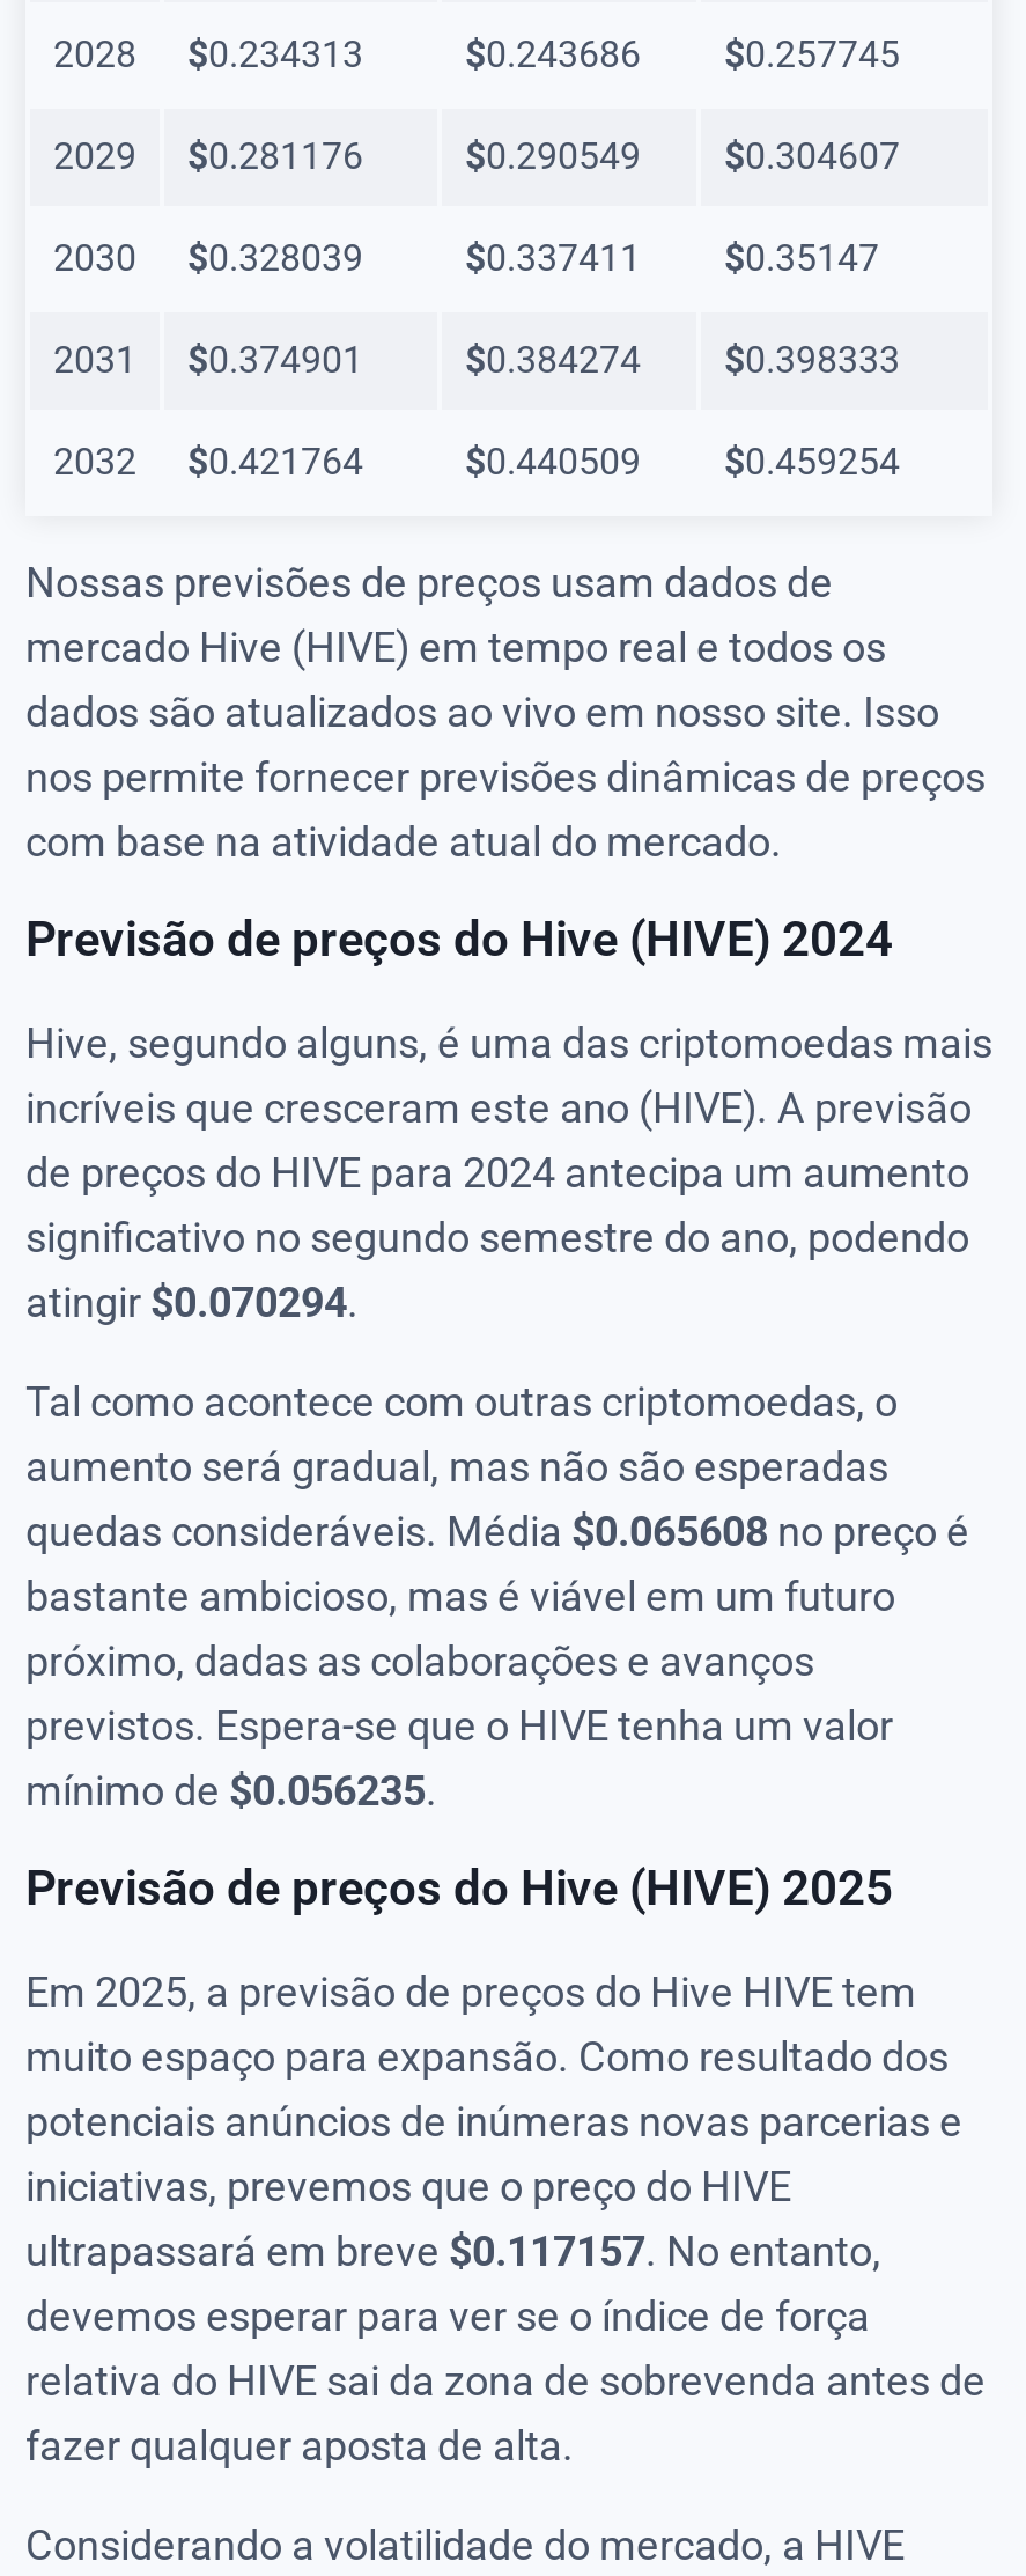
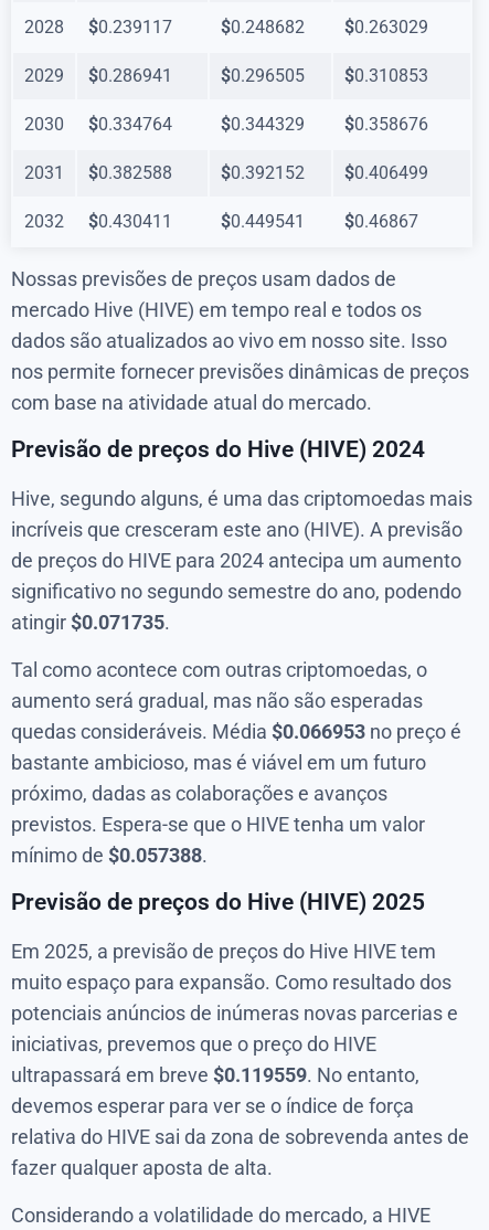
- 2028 $0.234313
+ 2028 $0.239117

- $0.243686
+ $0.248682

- $0.257745
+ $0.263029

- 2029 $0.281176
+ 2029 $0.286941

- $0.290549
+ $0.296505

- $0.304607
+ $0.310853

- 2030 $0.328039
+ 2030 $0.334764

- $0.337411
+ $0.344329

- $0.35147
+ $0.358676

- 2031 $0.374901
+ 2031 $0.382588

- $0.384274
+ $0.392152

- $0.398333
+ $0.406499

- 2032 $0.421764
+ 2032 $0.430411

- $0.440509
+ $0.449541

- $0.459254
+ $0.46867

- atingir $0.070294.
+ atingir $0.071735.

- quedas consideráveis. Média $0.065608 no preço é
+ quedas consideráveis. Média $0.066953 no preço é

- mínimo de $0.056235.
+ mínimo de $0.057388.

- ultrapassará em breve $0.117157. No entanto,
+ ultrapassará em breve $0.119559. No entanto,
